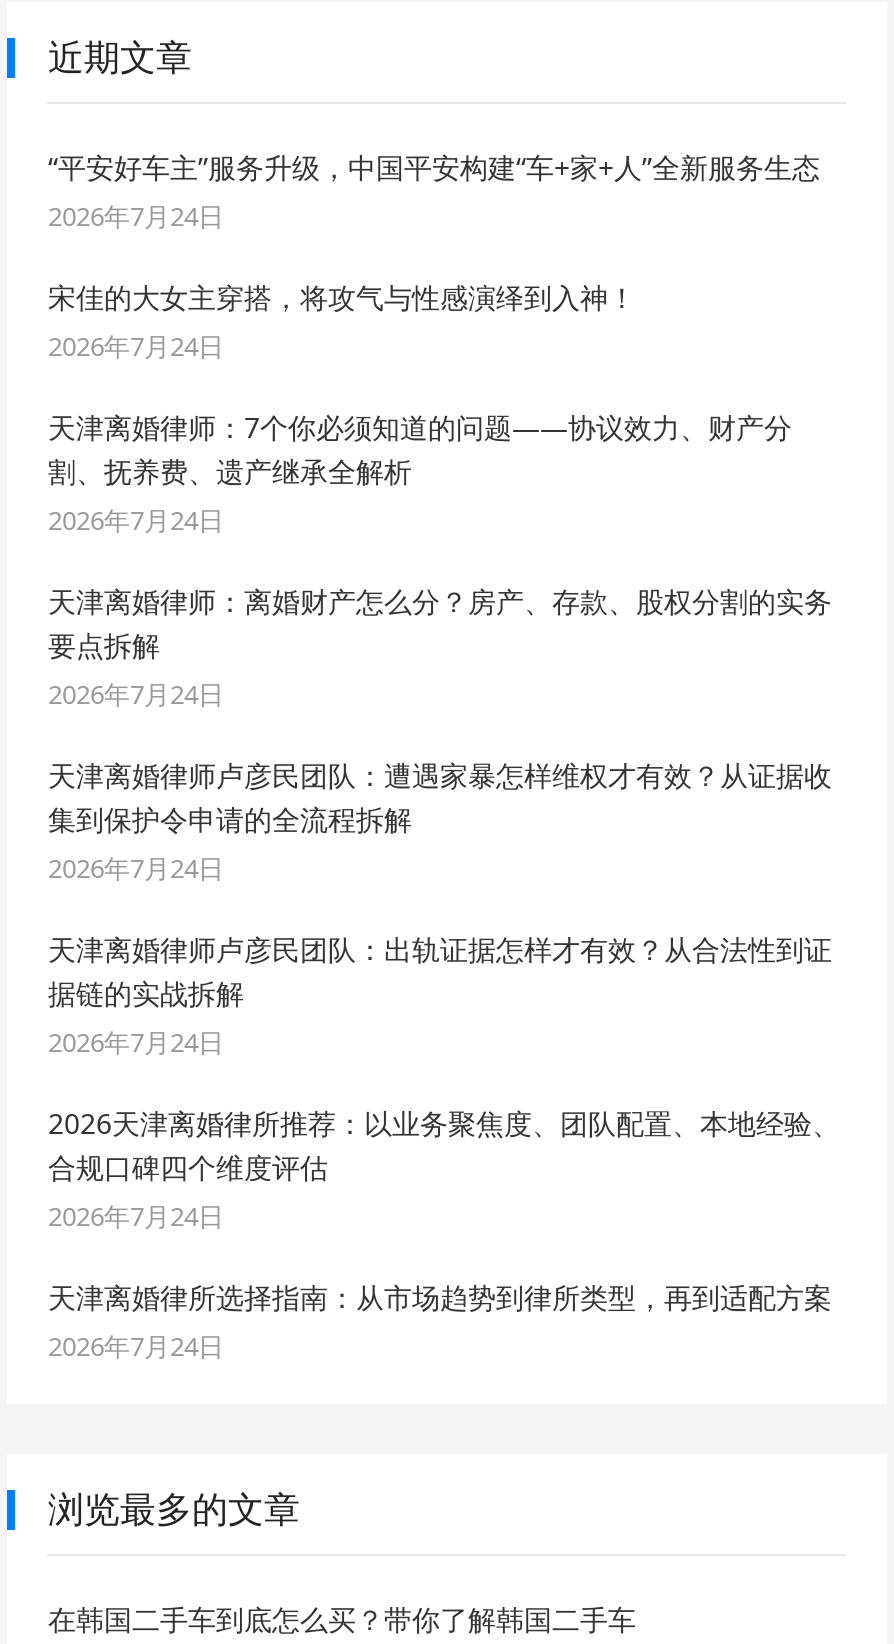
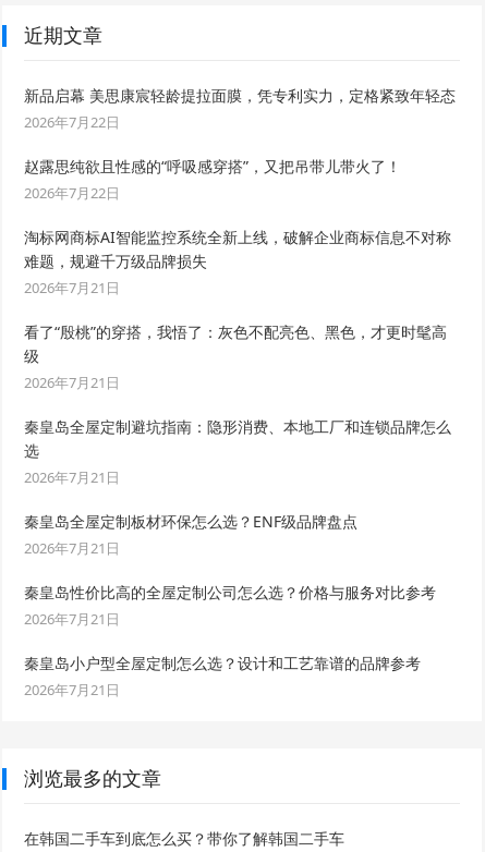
- “平安好车主”服务升级，中国平安构建“车+家+人”全新服务生态
- 2026年7月24日
+ 新品启幕 美思康宸轻龄提拉面膜，凭专利实力，定格紧致年轻态
+ 2026年7月22日

- 宋佳的大女主穿搭，将攻气与性感演绎到入神！
- 2026年7月24日
+ 赵露思纯欲且性感的“呼吸感穿搭”，又把吊带儿带火了！
+ 2026年7月22日

- 天津离婚律师：7个你必须知道的问题——协议效力、财产分
- 割、抚养费、遗产继承全解析
- 2026年7月24日
+ 淘标网商标AI智能监控系统全新上线，破解企业商标信息不对称
+ 难题，规避千万级品牌损失
+ 2026年7月21日

- 天津离婚律师：离婚财产怎么分？房产、存款、股权分割的实务
- 要点拆解
- 2026年7月24日
+ 看了“殷桃”的穿搭，我悟了：灰色不配亮色、黑色，才更时髦高
+ 级
+ 2026年7月21日

- 天津离婚律师卢彦民团队：遭遇家暴怎样维权才有效？从证据收
- 集到保护令申请的全流程拆解
- 2026年7月24日
+ 秦皇岛全屋定制避坑指南：隐形消费、本地工厂和连锁品牌怎么
+ 选
+ 2026年7月21日

- 天津离婚律师卢彦民团队：出轨证据怎样才有效？从合法性到证
- 据链的实战拆解
- 2026年7月24日
+ 秦皇岛全屋定制板材环保怎么选？ENF级品牌盘点
+ 2026年7月21日

- 2026天津离婚律所推荐：以业务聚焦度、团队配置、本地经验、
- 合规口碑四个维度评估
- 2026年7月24日
+ 秦皇岛性价比高的全屋定制公司怎么选？价格与服务对比参考
+ 2026年7月21日

- 天津离婚律所选择指南：从市场趋势到律所类型，再到适配方案
- 2026年7月24日
+ 秦皇岛小户型全屋定制怎么选？设计和工艺靠谱的品牌参考
+ 2026年7月21日
